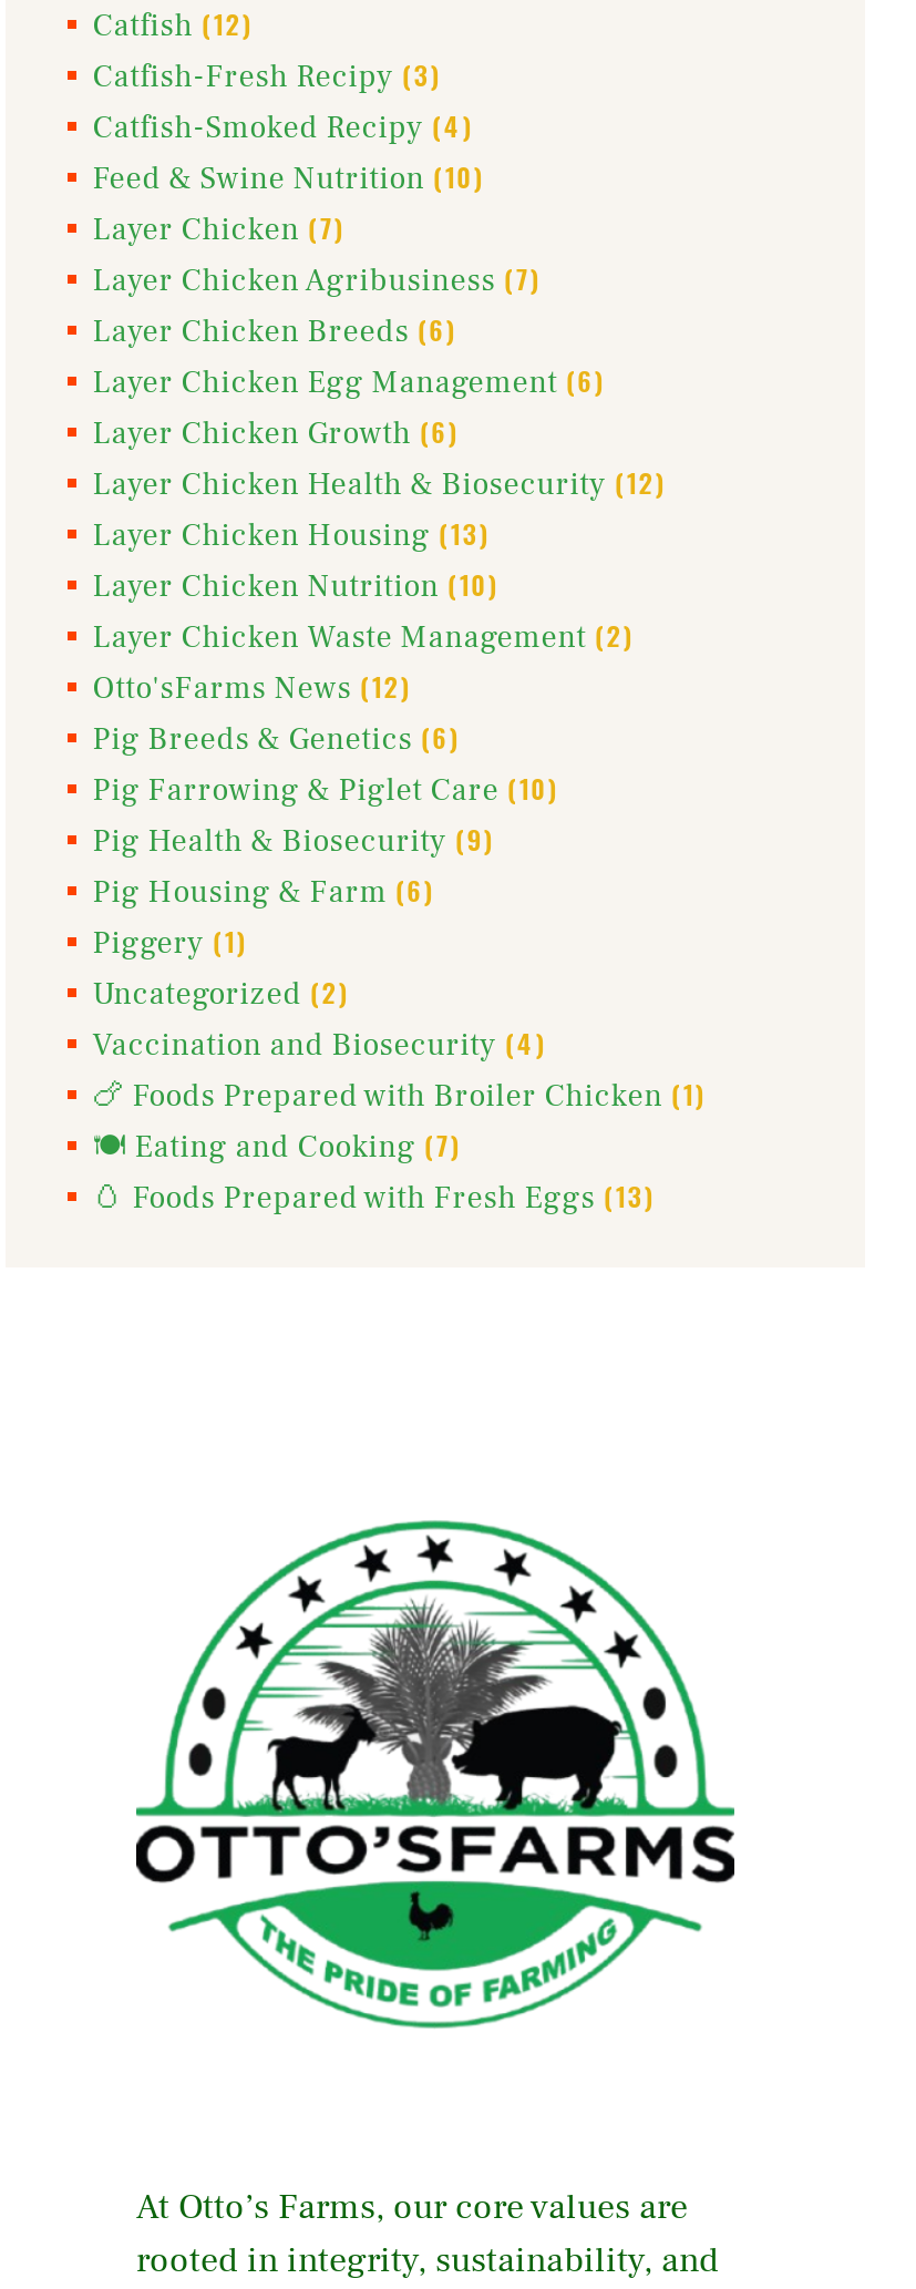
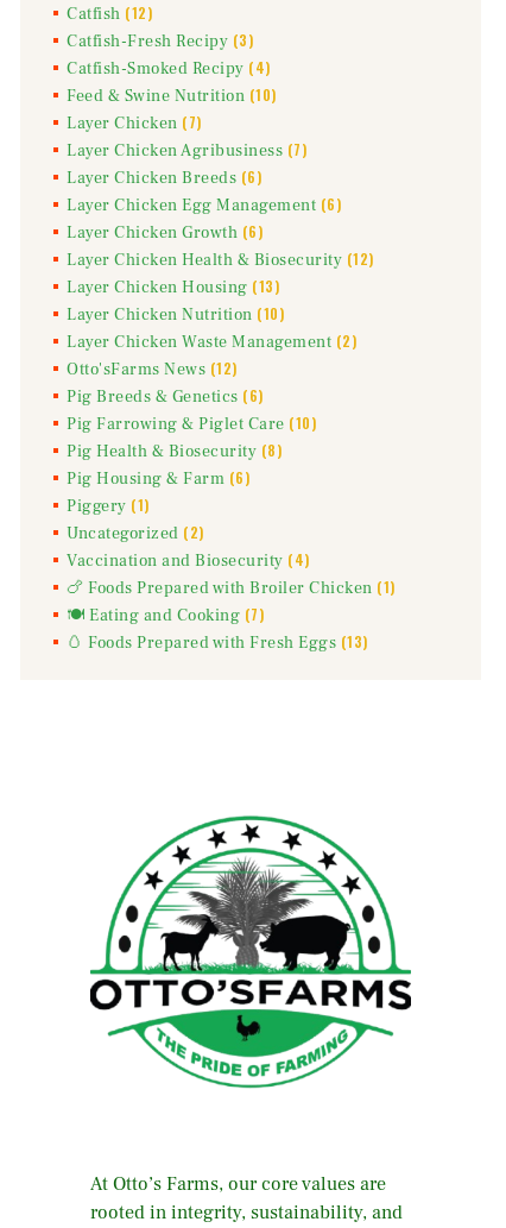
- Pig Health & Biosecurity (9)
+ Pig Health & Biosecurity (8)
